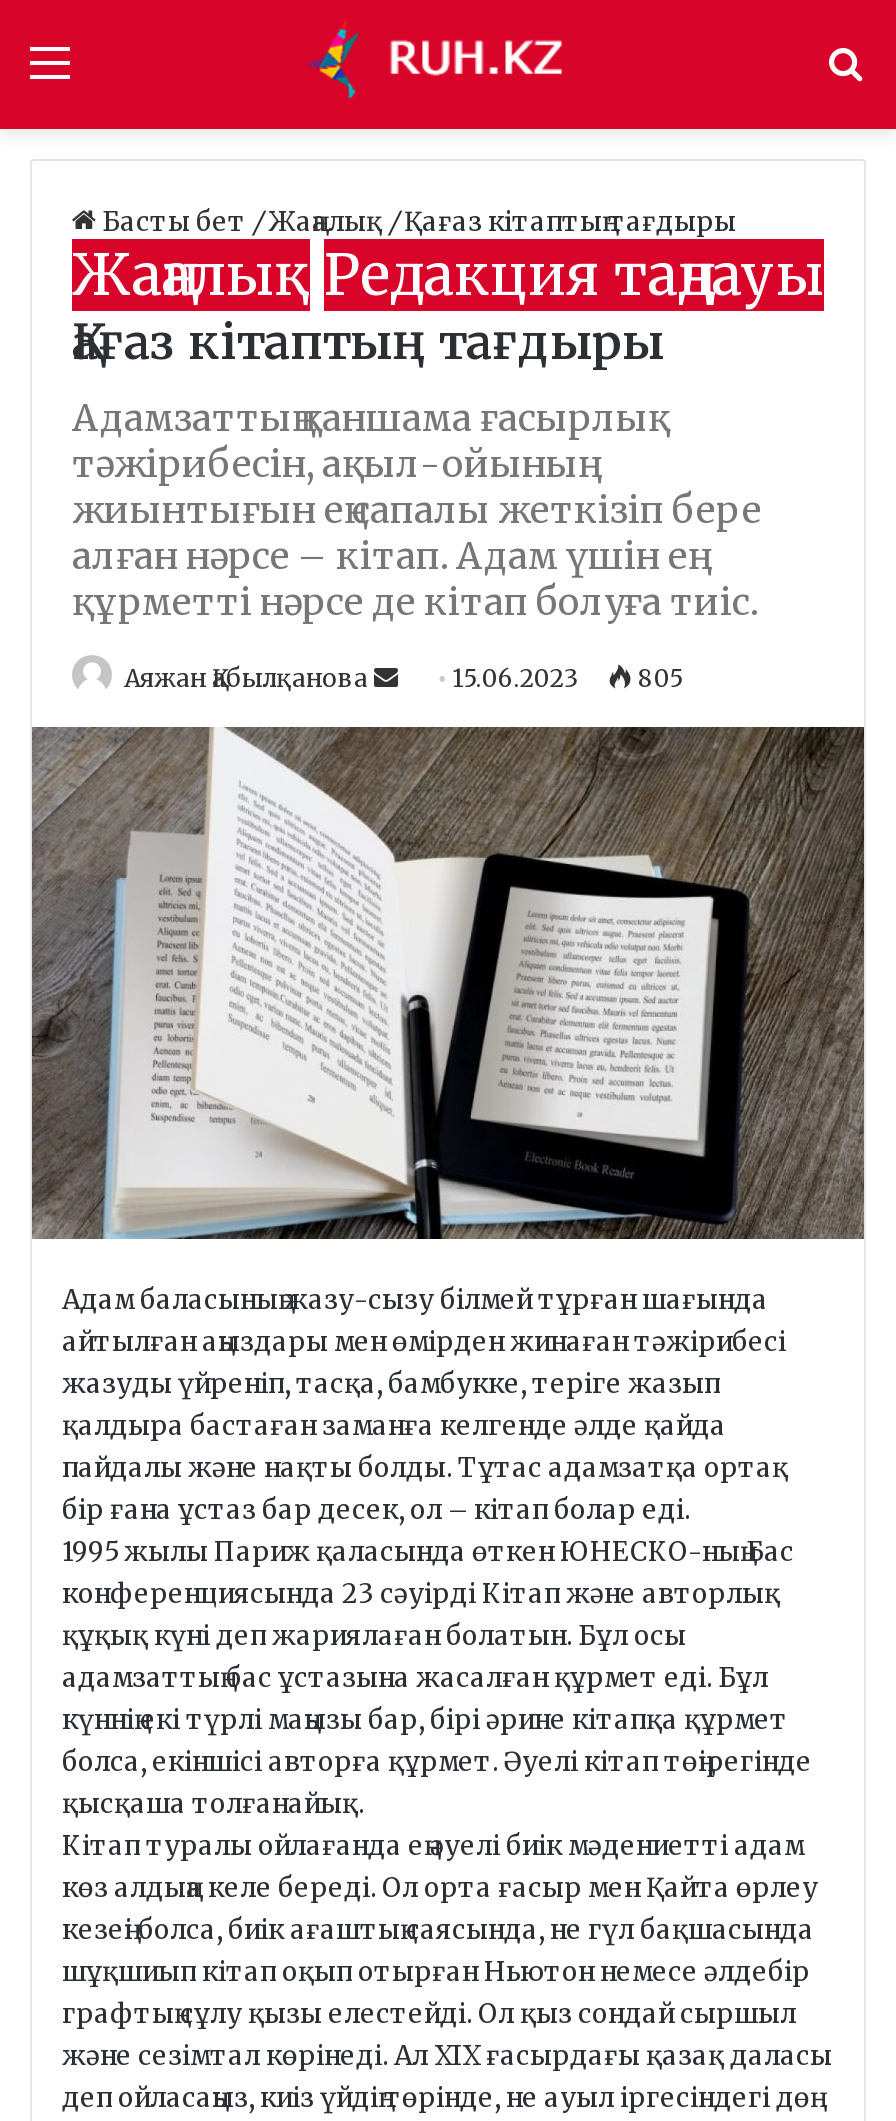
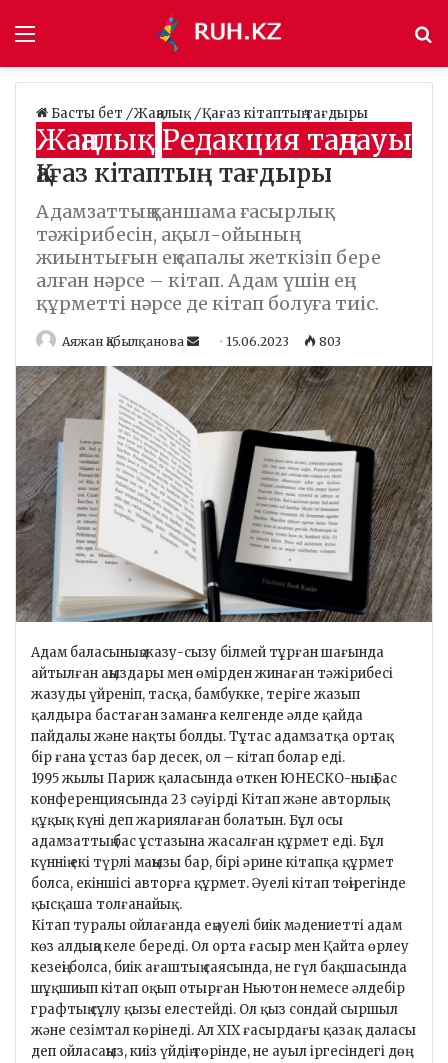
- 805
+ 803
